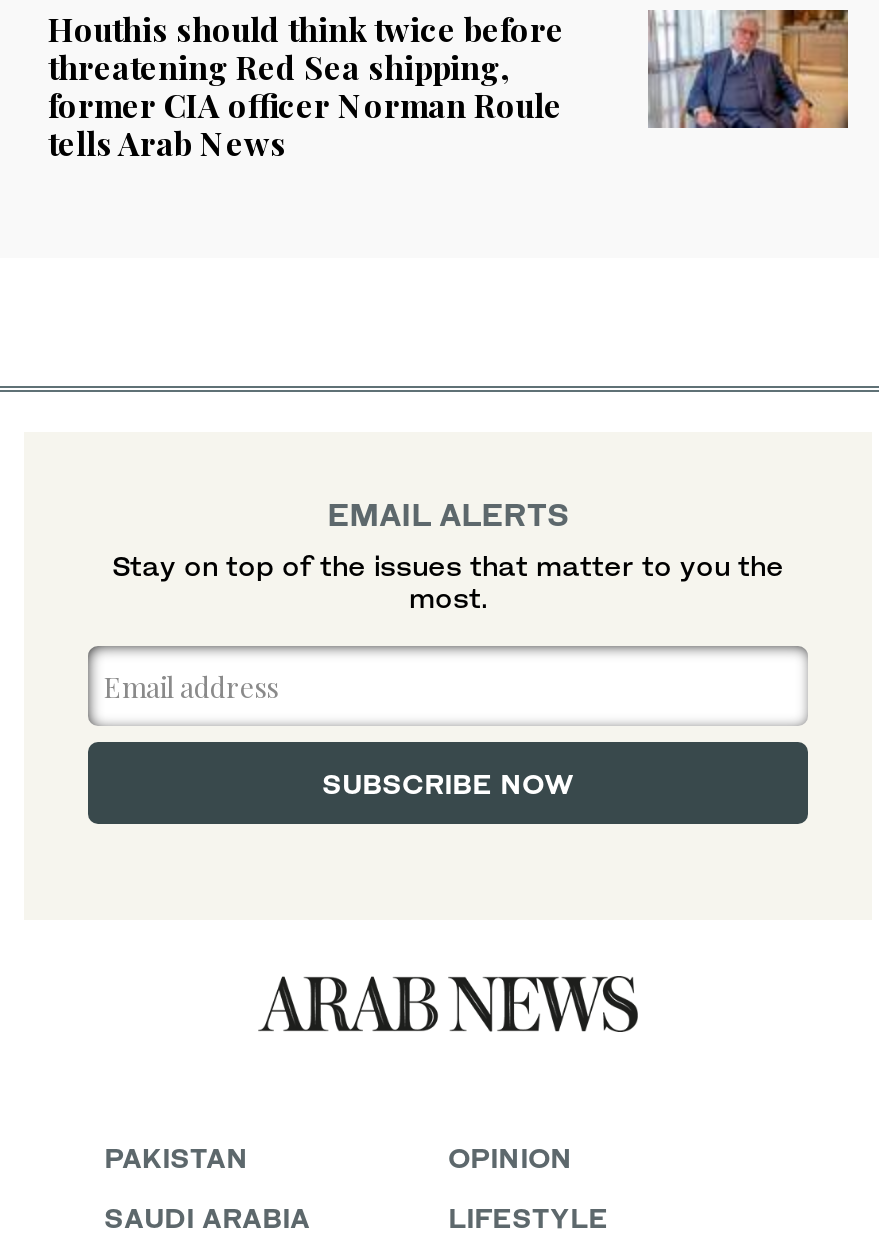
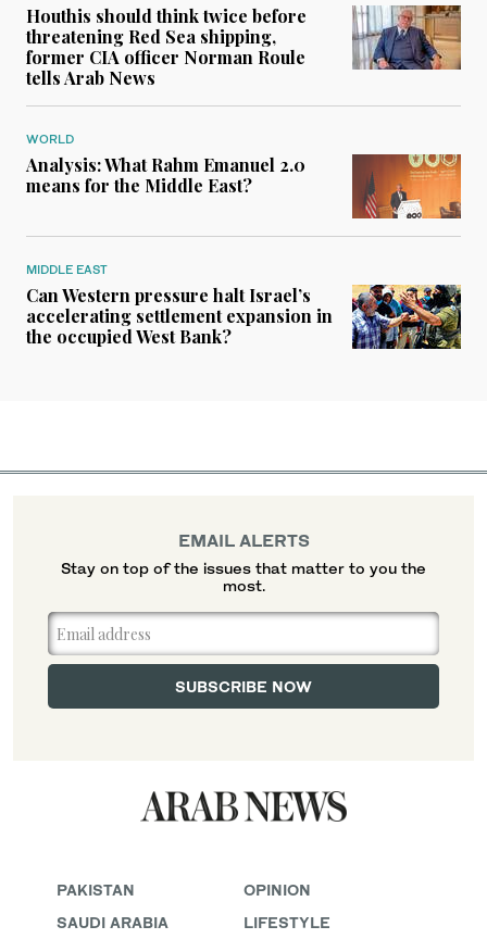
+ WORLD
+ Analysis: What Rahm Emanuel 2.0
+ means for the Middle East?

+ [image]
+ MIDDLE EAST
+ Can Western pressure halt Israel’s
+ accelerating settlement expansion in
+ the occupied West Bank?

+ [image]
